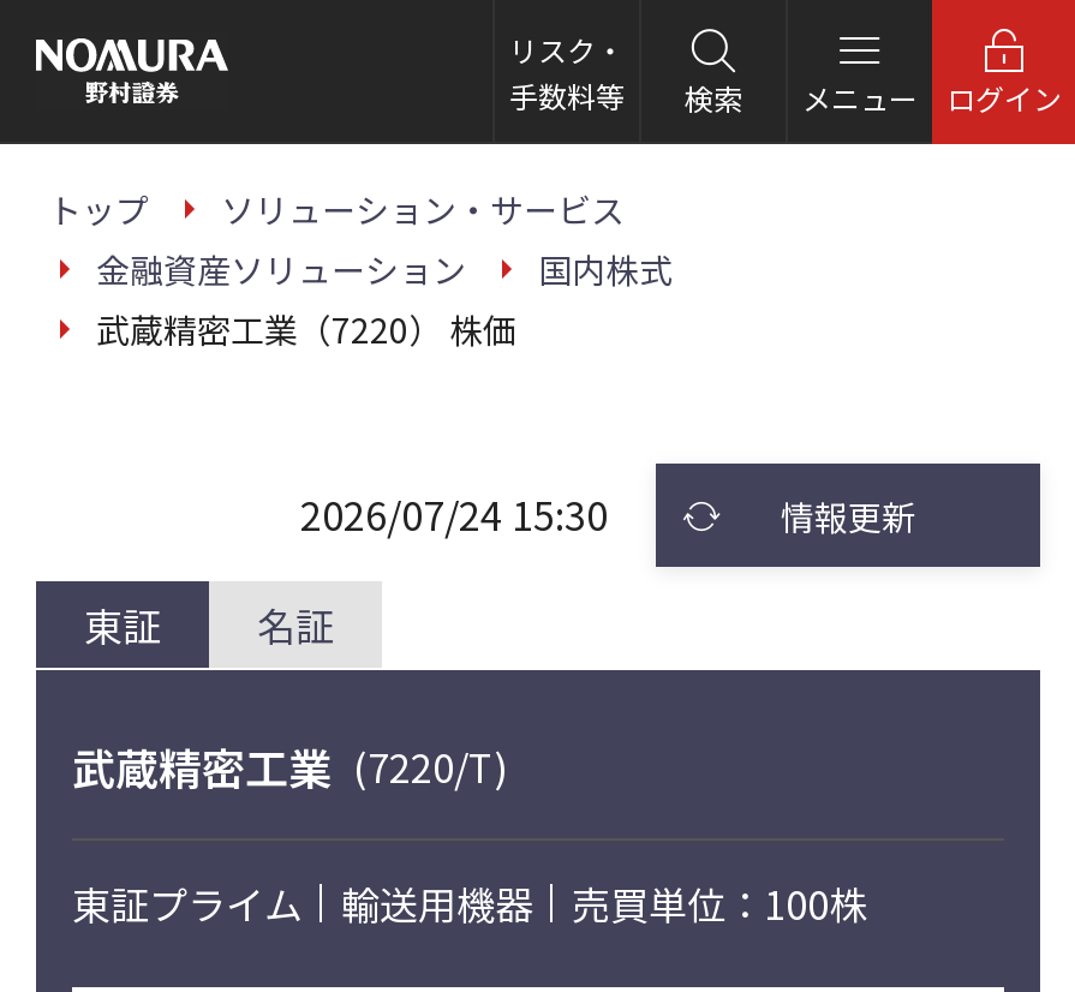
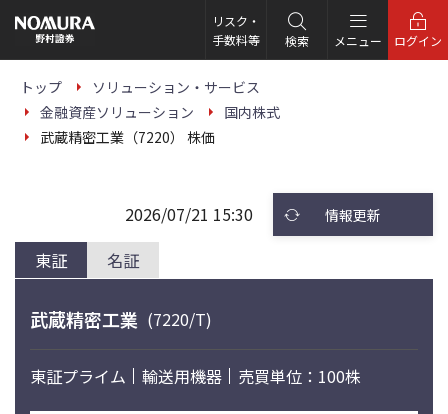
- 2026/07/24 15:30
+ 2026/07/21 15:30
